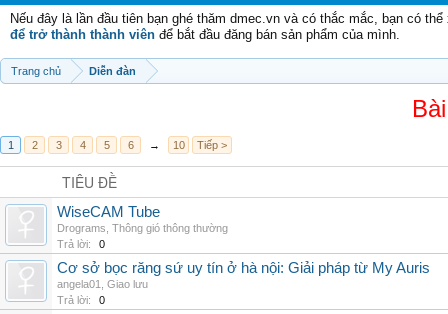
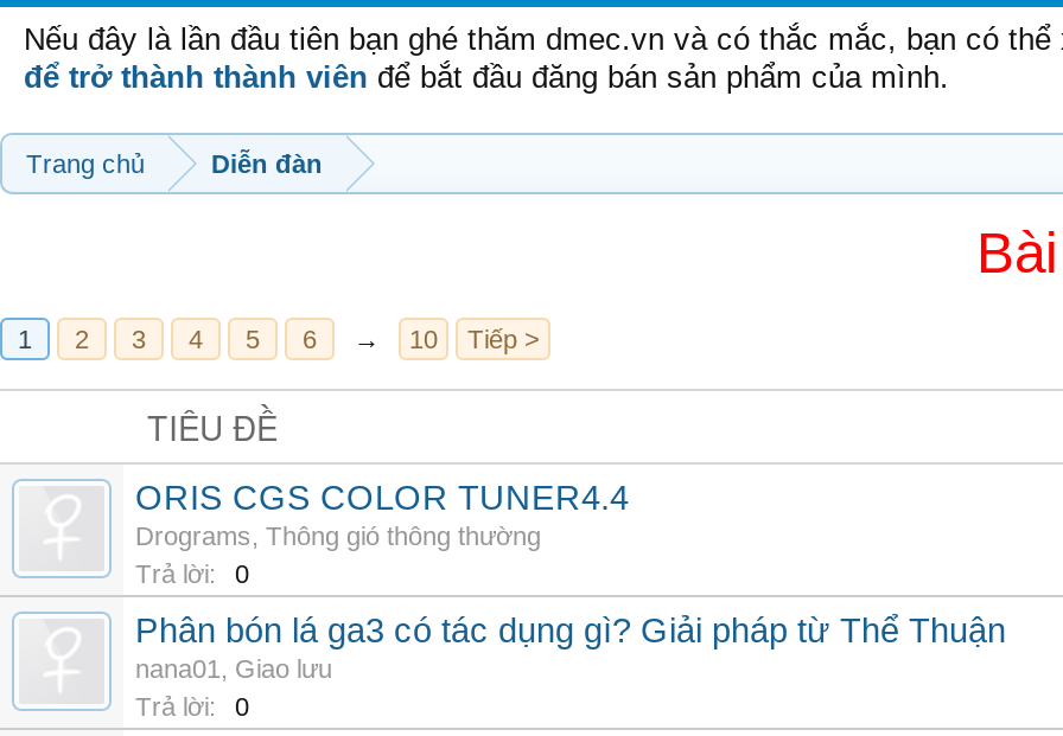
- WiseCAM Tube
+ ORIS CGS COLOR TUNER4.4

- Cơ sở bọc răng sứ uy tín ở hà nội: Giải pháp từ My Auris
- angela01, Giao lưu
+ Phân bón lá ga3 có tác dụng gì? Giải pháp từ Thể Thuận
+ nana01, Giao lưu
